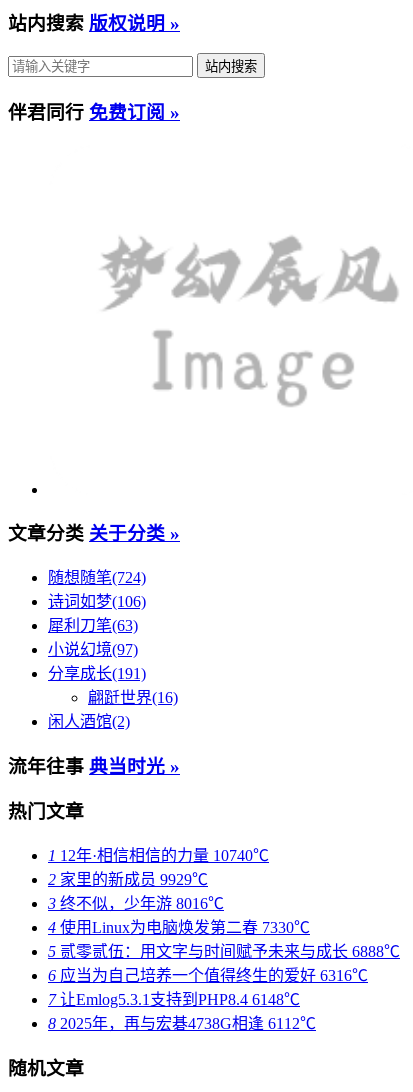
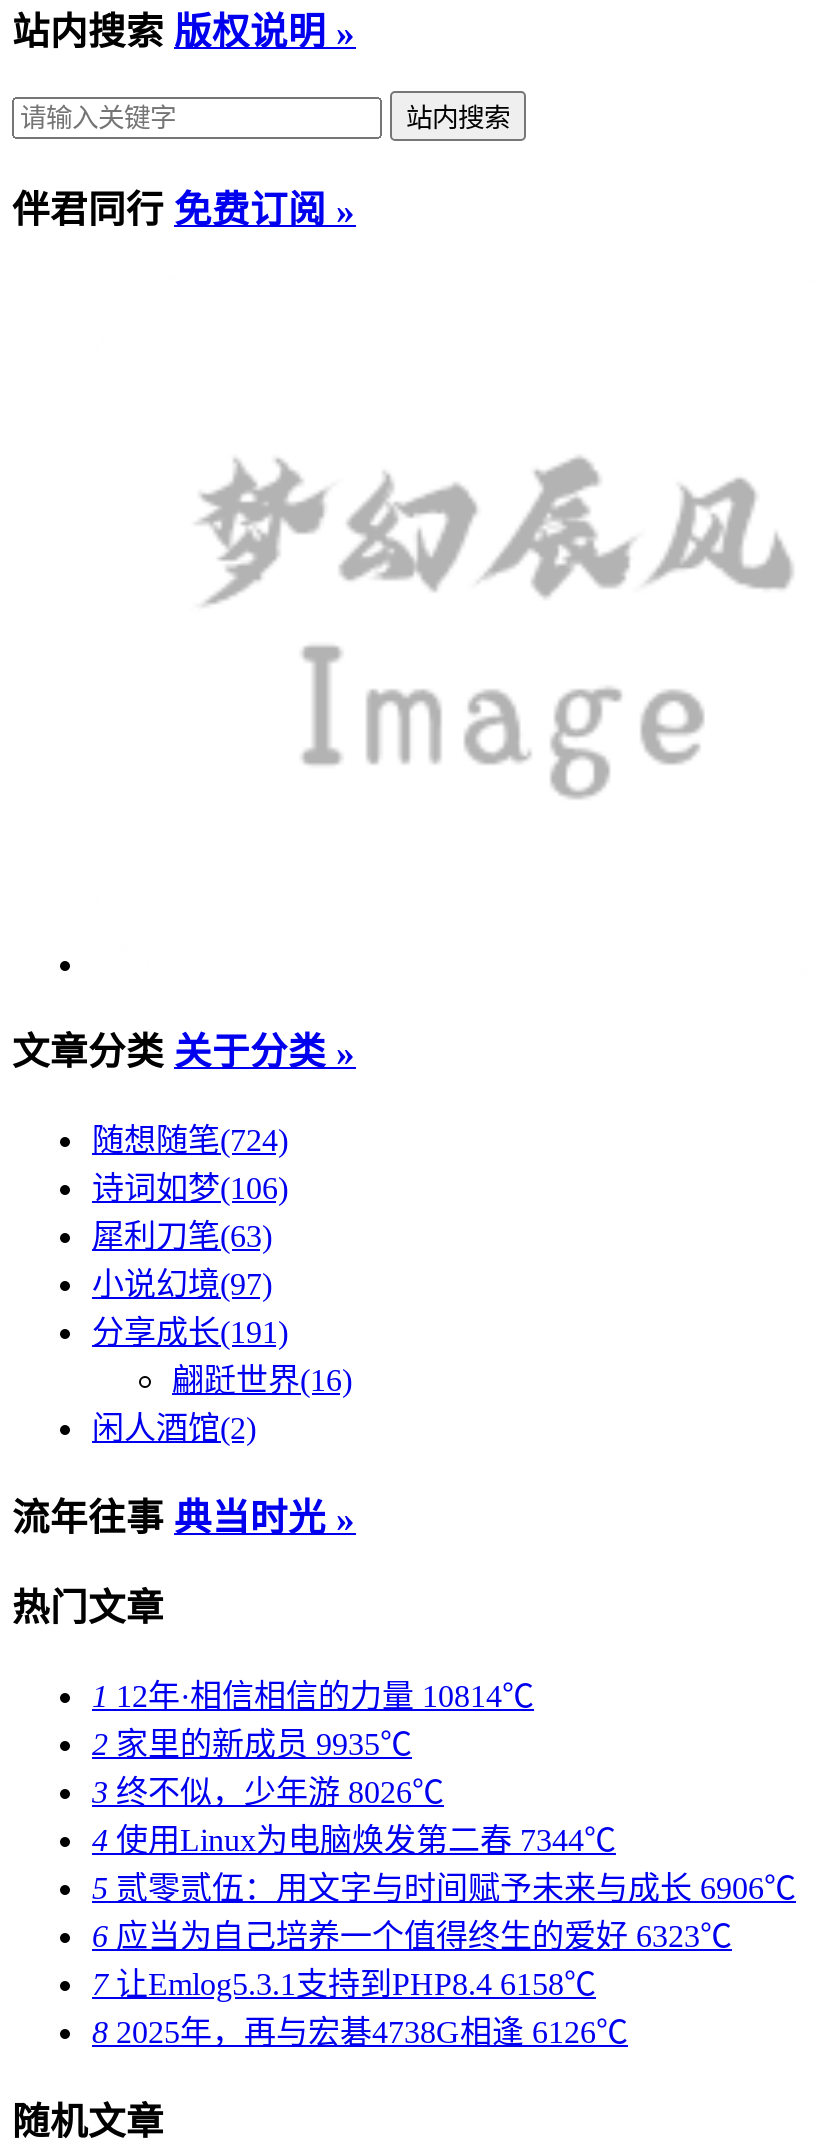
- 1 12年·相信相信的力量10740℃
+ 1 12年·相信相信的力量10814℃

- 2家里的新成员9929℃
+ 2家里的新成员9935℃

- 3终不似，少年游8016℃
+ 3终不似，少年游8026℃

- 4使用Linux为电脑焕发第二春7330℃
+ 4使用Linux为电脑焕发第二春7344℃

- 5贰零贰伍：用文字与时间赋予未来与成长6888℃
+ 5贰零贰伍：用文字与时间赋予未来与成长6906℃

- 6应当为自己培养一个值得终生的爱好6316℃
+ 6应当为自己培养一个值得终生的爱好6323℃

- 7让Emlog5.3.1支持到PHP8.4 6148℃
+ 7让Emlog5.3.1支持到PHP8.4 6158℃

- 8 2025年，再与宏碁4738G相逢6112℃
+ 8 2025年，再与宏碁4738G相逢6126℃
